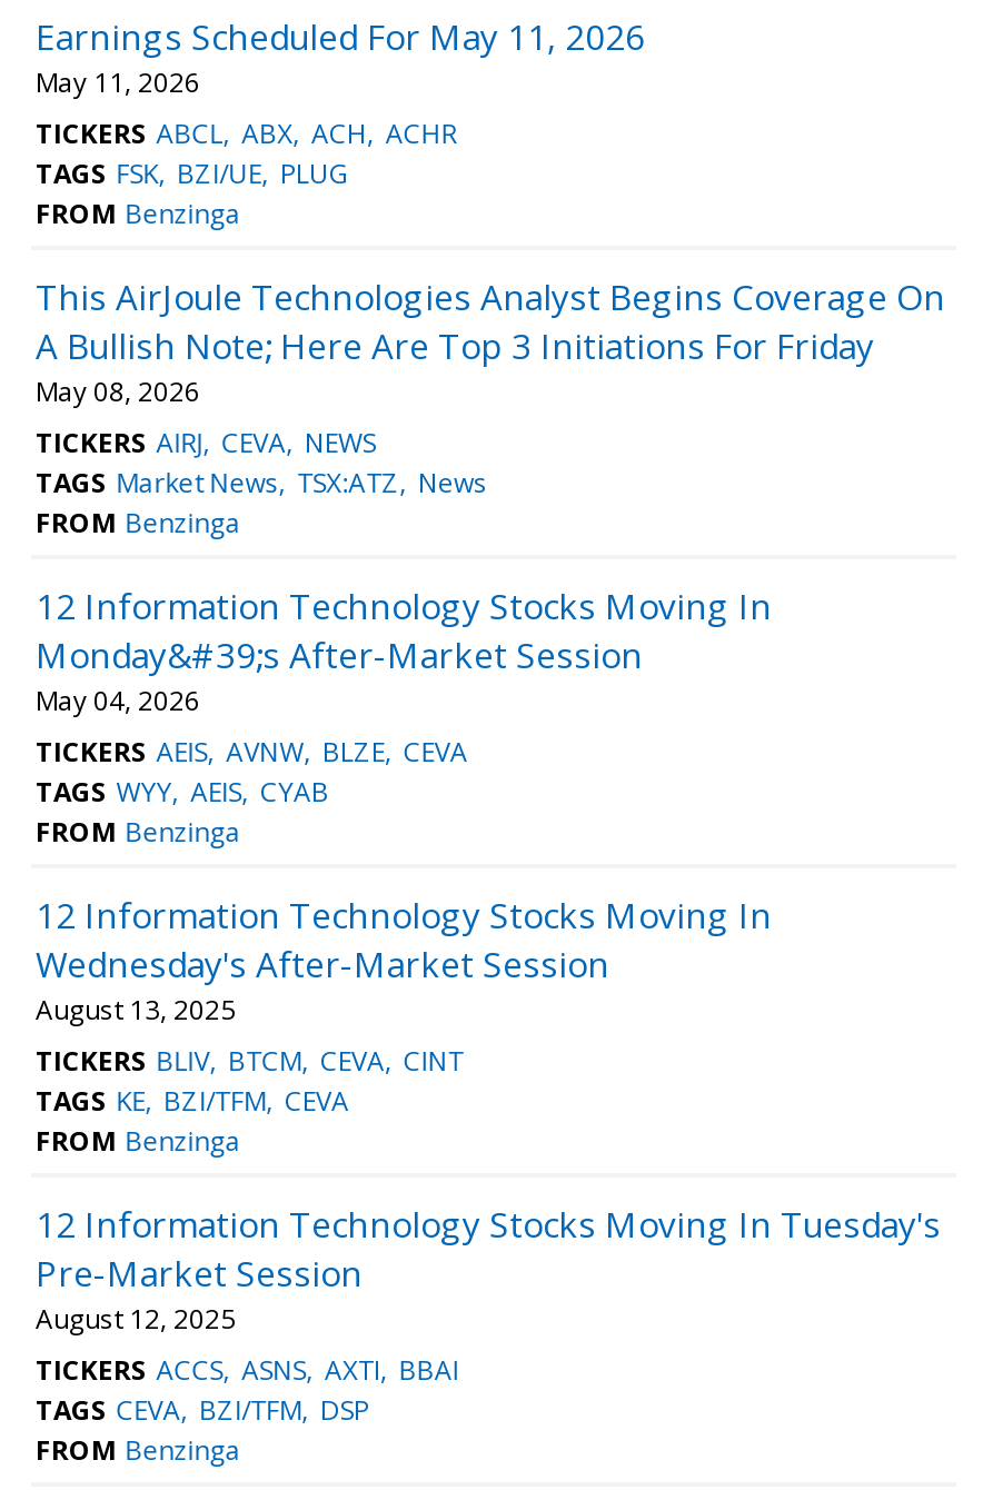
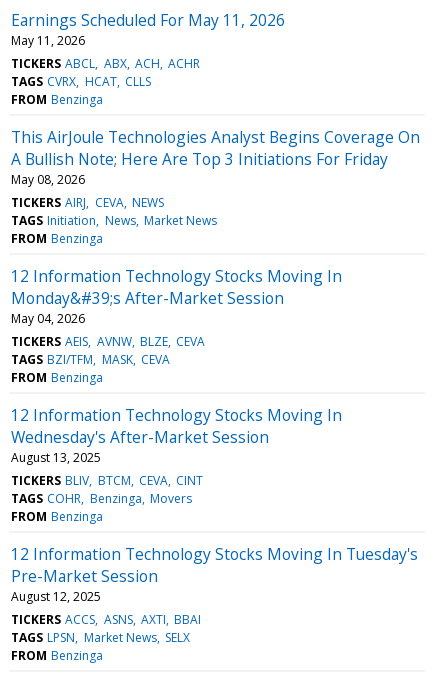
- TAGS FSK BZI/UE PLUG
+ TAGS CVRX HCAT CLLS

- TAGS Market News TSX:ATZ News
+ TAGS Initiation News Market News

- TAGS WYY AEIS CYAB
+ TAGS BZI/TFM MASK CEVA

- TAGS KE BZI/TFM CEVA
+ TAGS COHR Benzinga Movers

- TAGS CEVA BZI/TFM DSP
+ TAGS LPSN Market News SELX
